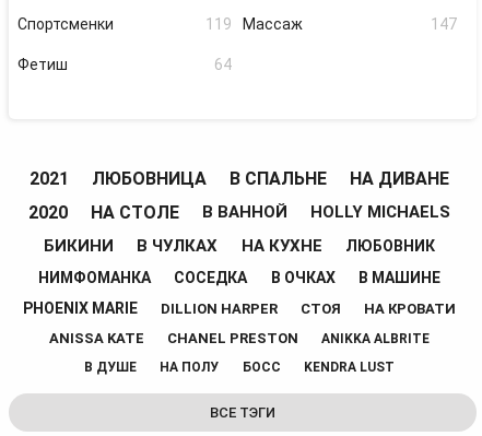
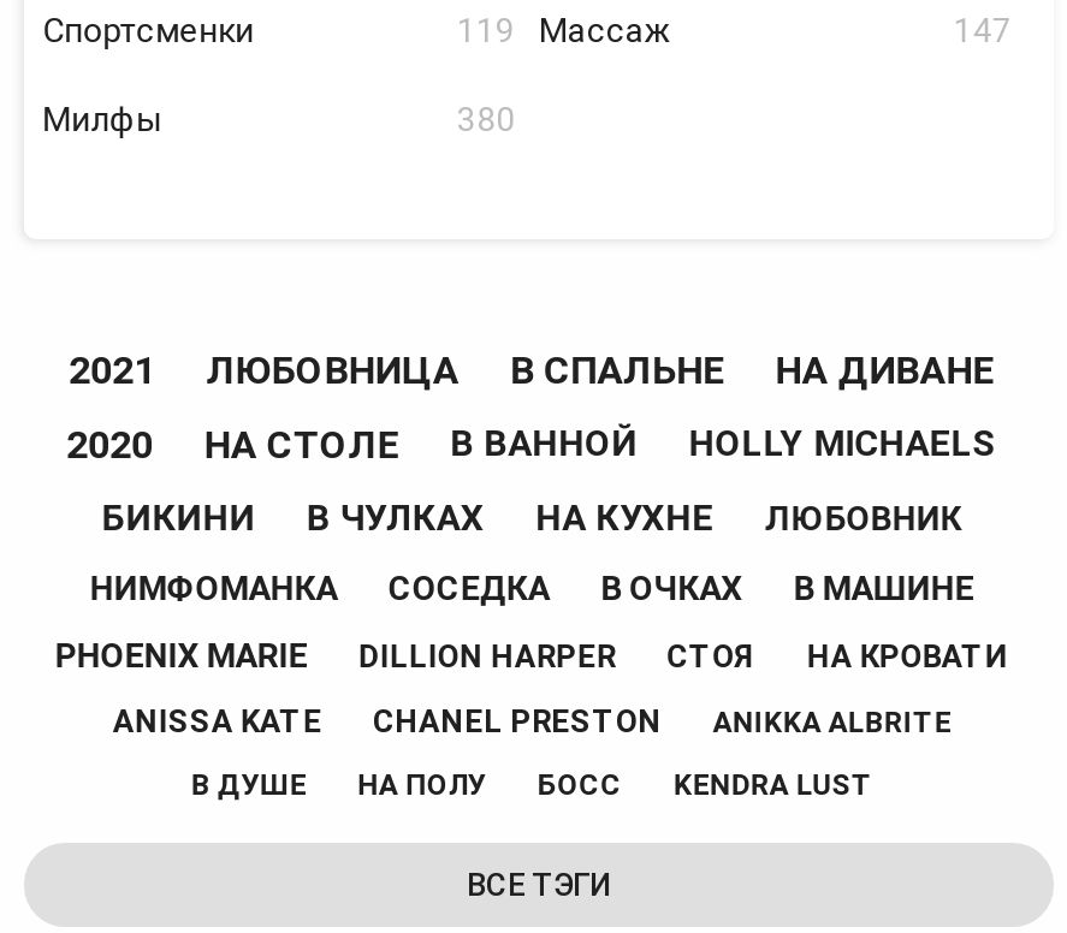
- Фетиш
- 64
+ Милфы
+ 380
